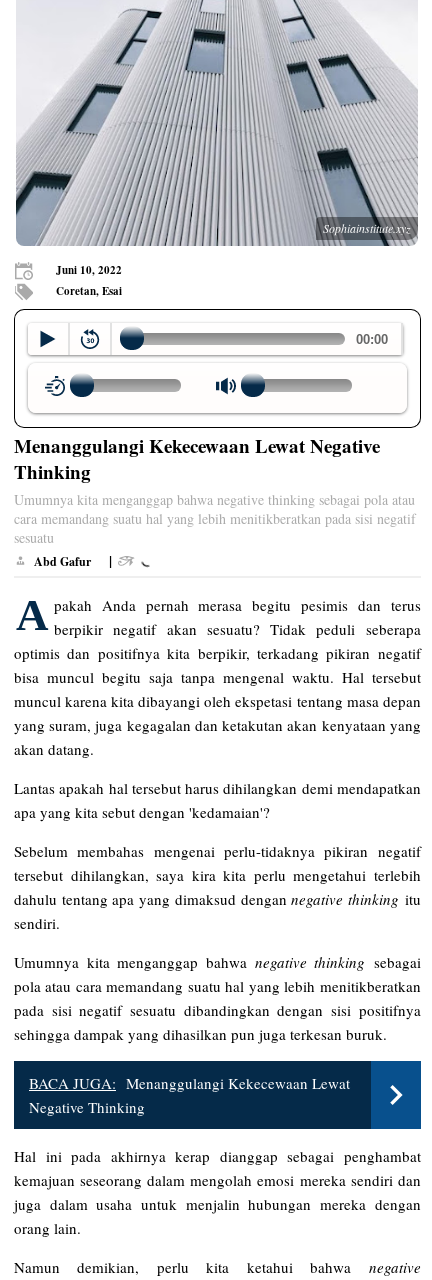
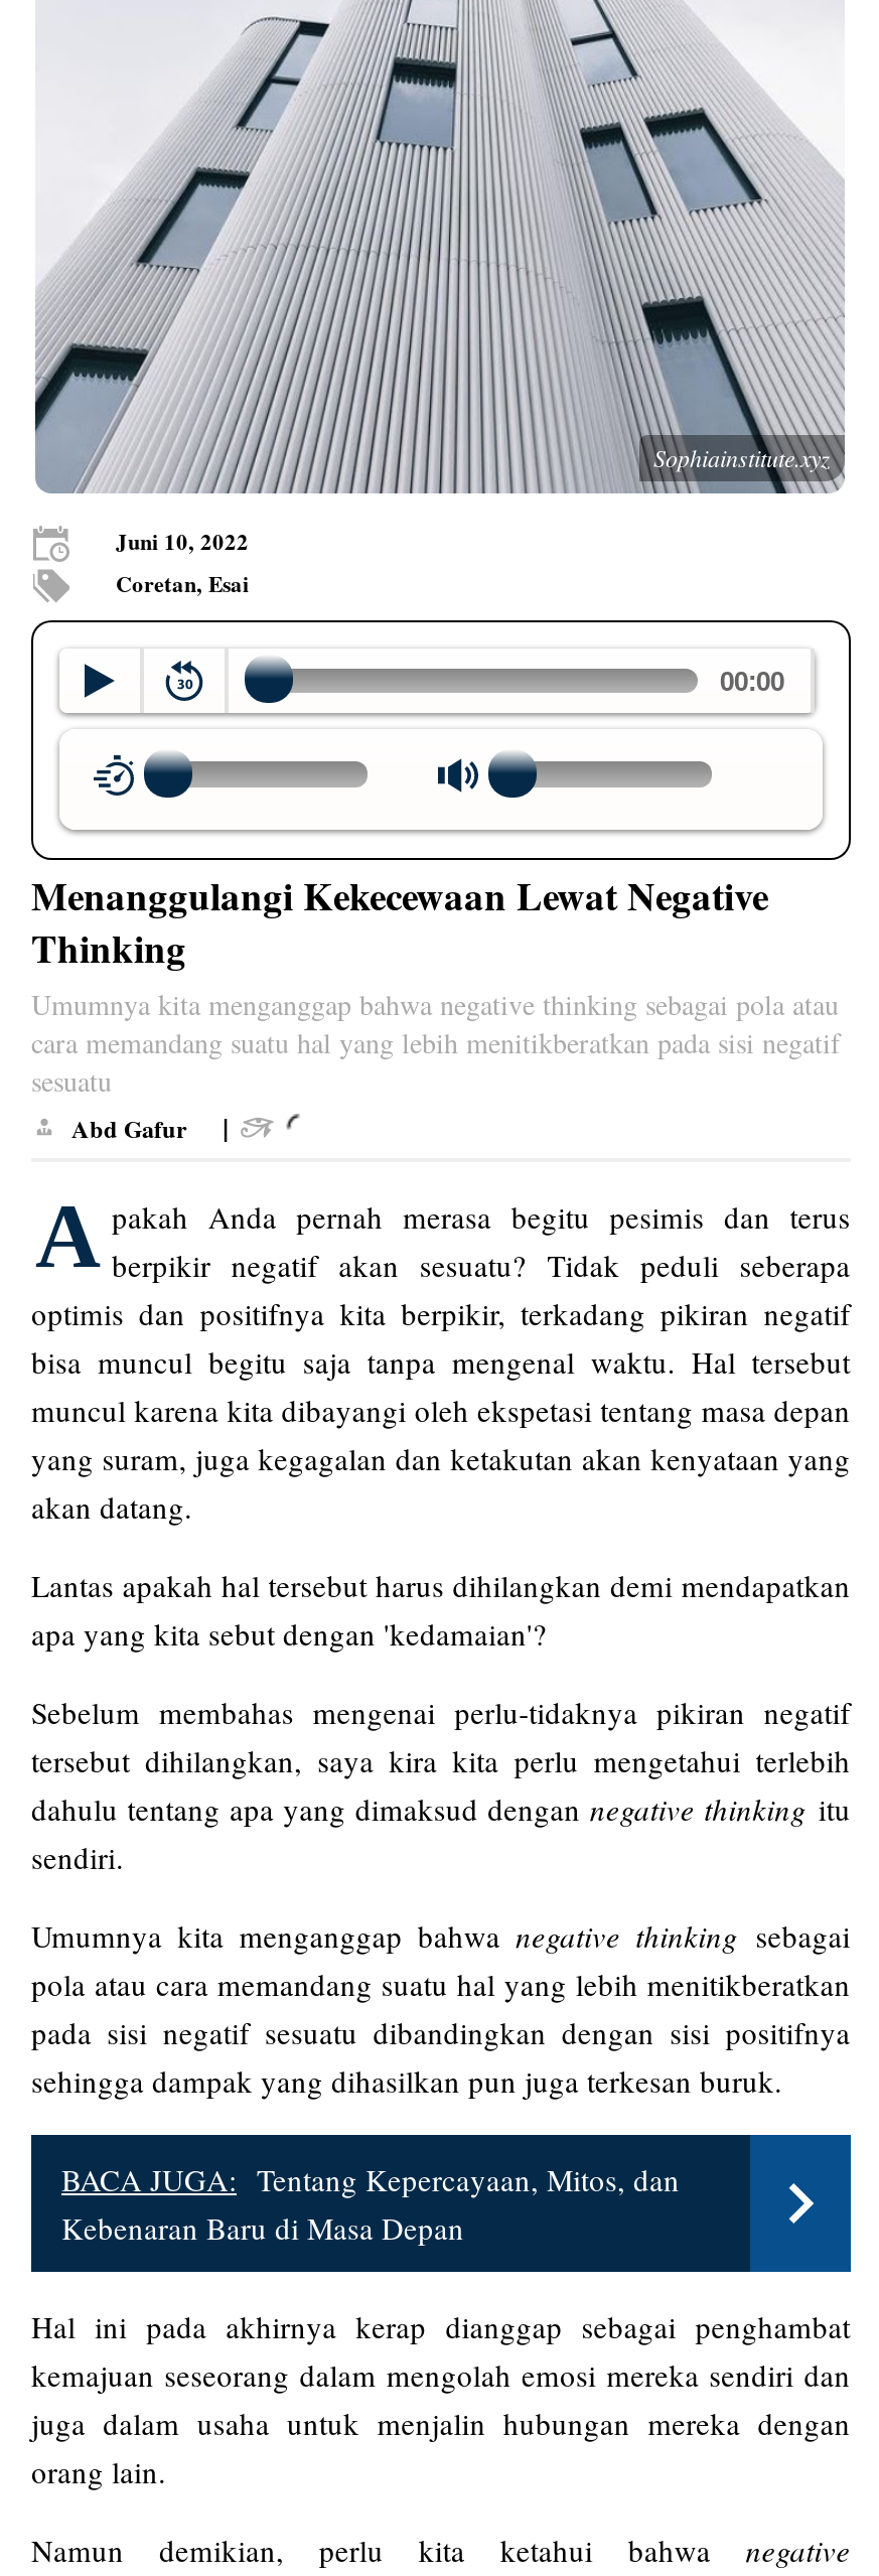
- BACA JUGA: Menanggulangi Kekecewaan Lewat
- Negative Thinking
+ BACA JUGA: Tentang Kepercayaan, Mitos, dan
+ Kebenaran Baru di Masa Depan
